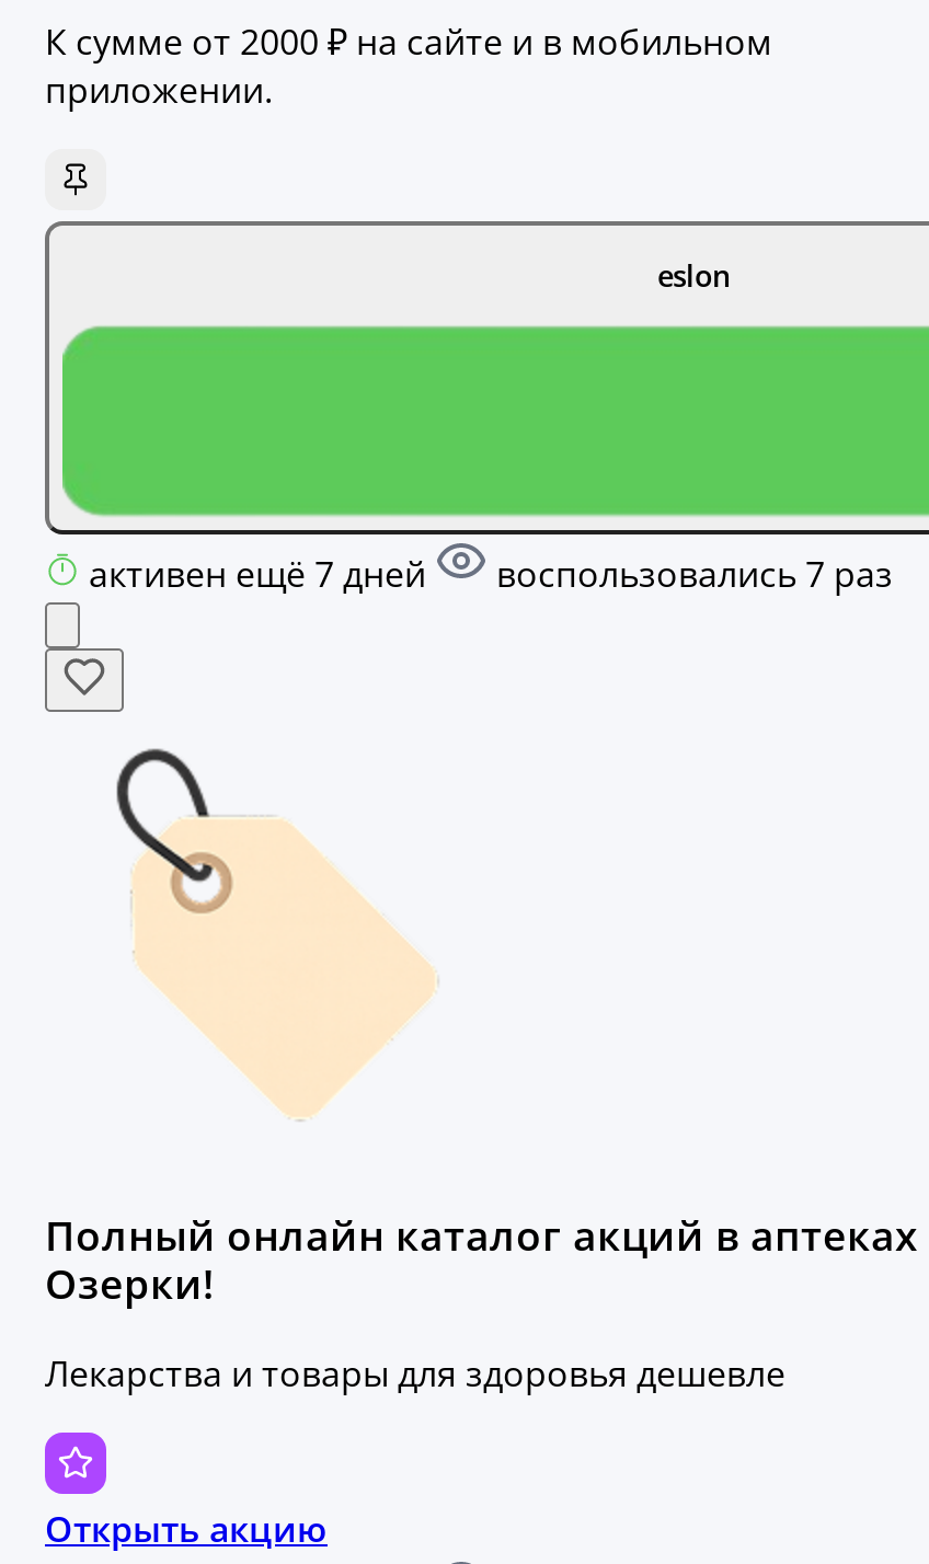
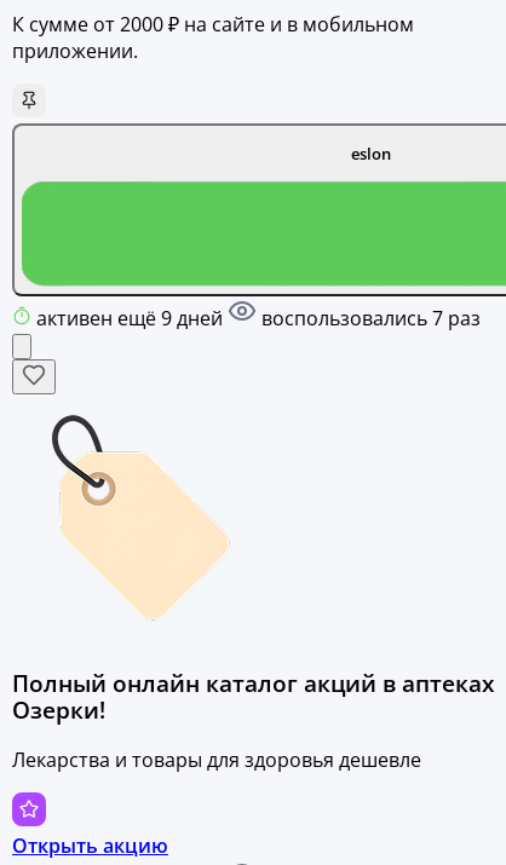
- активен ещё 7 дней
+ активен ещё 9 дней
